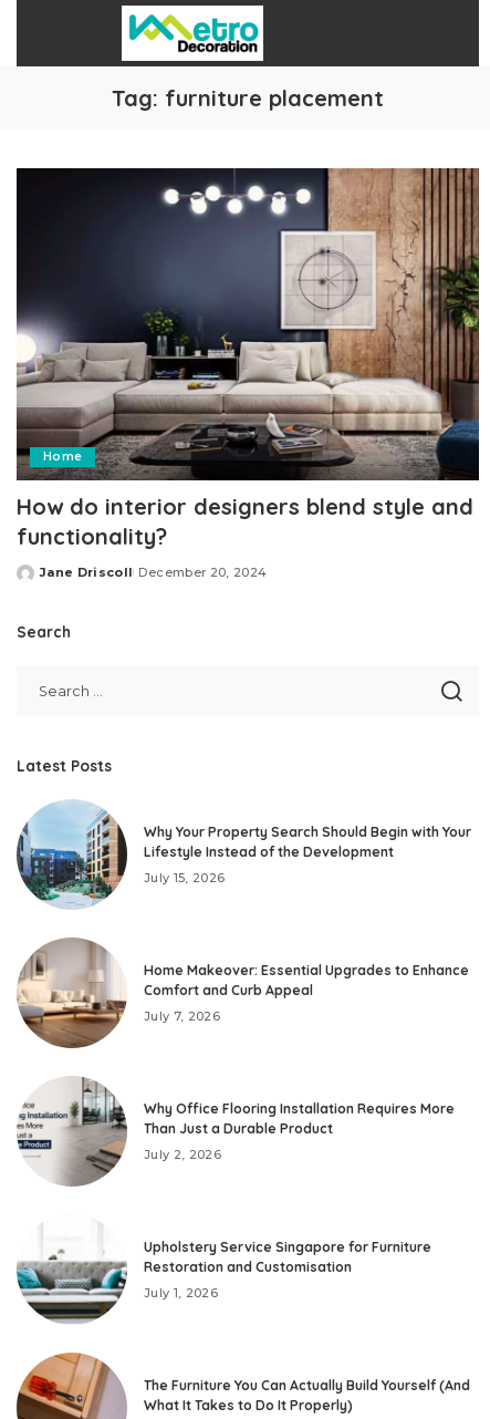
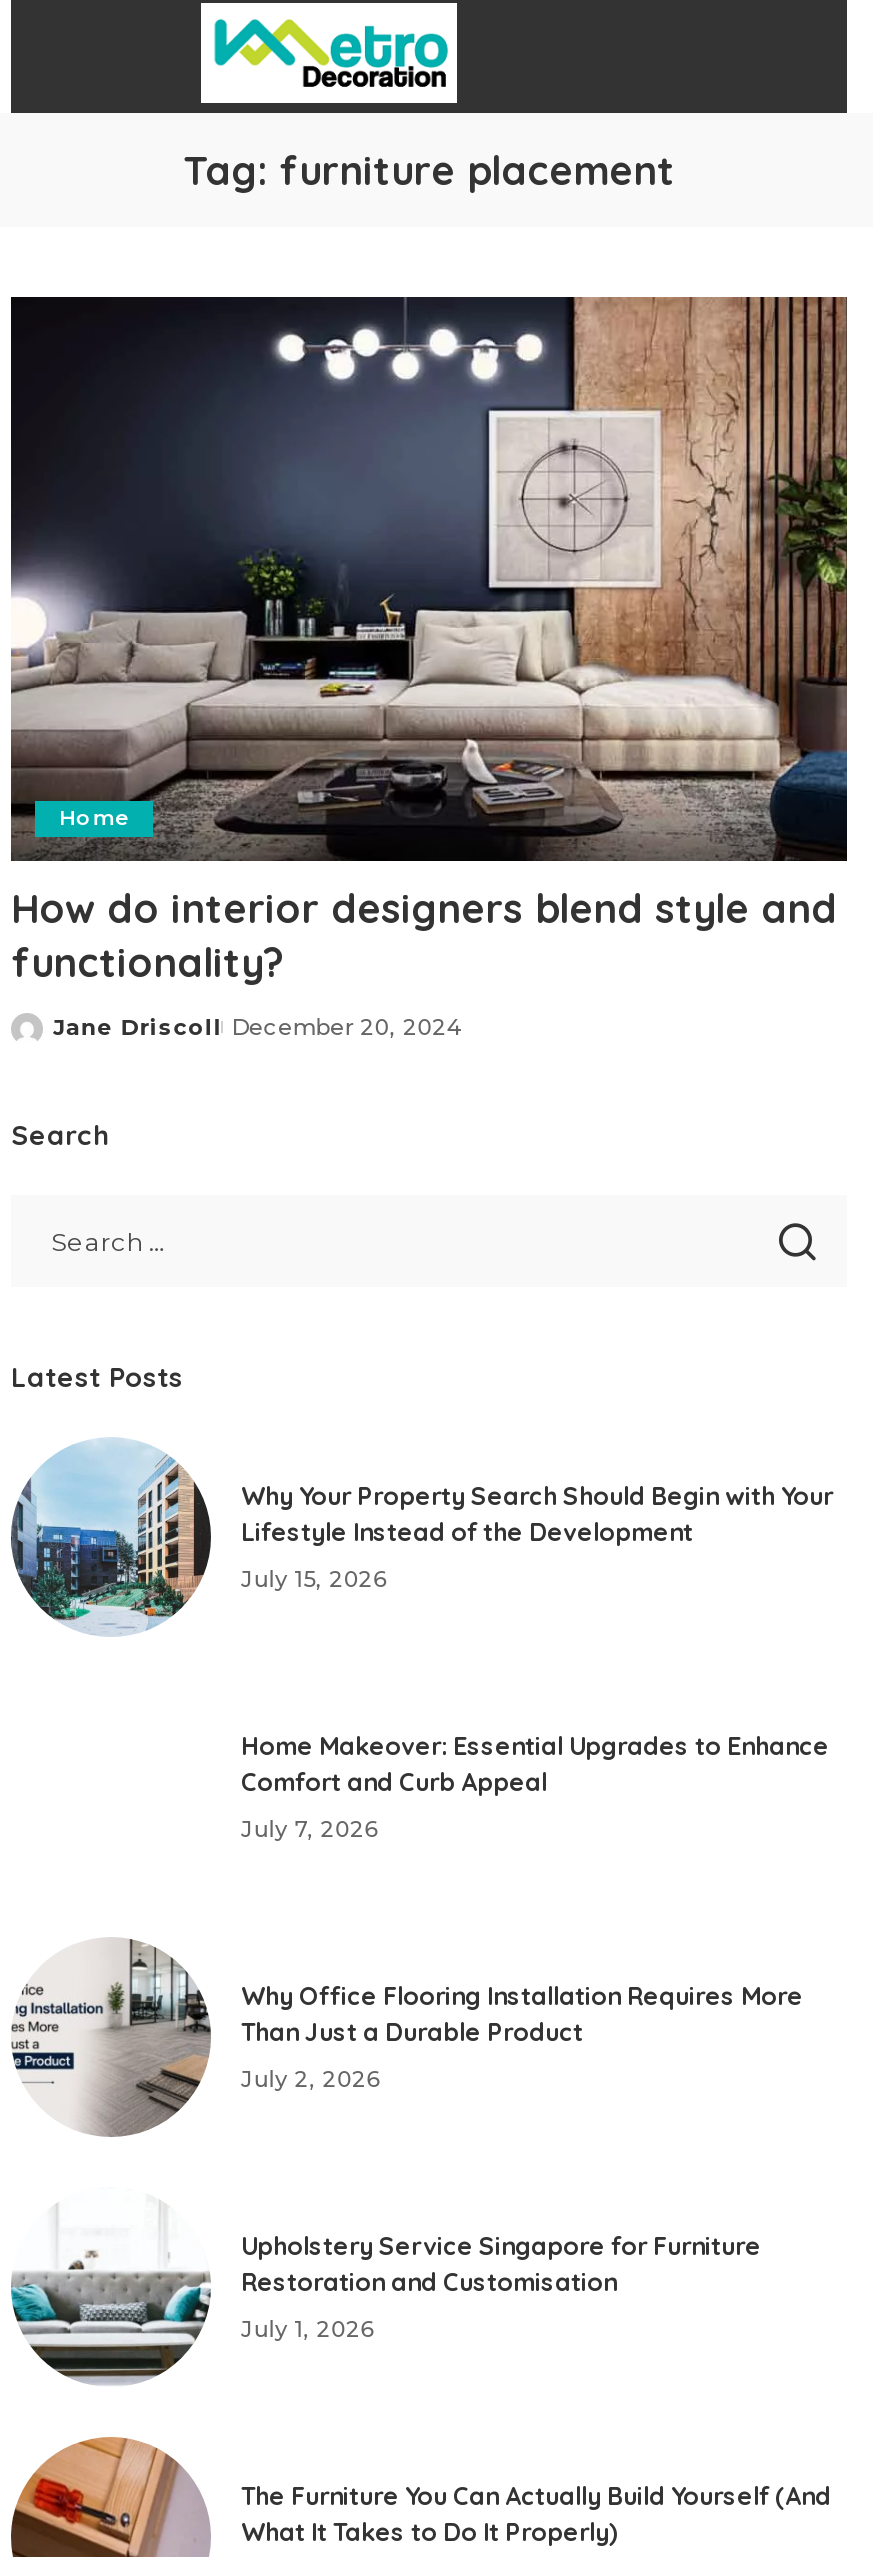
- [image]
